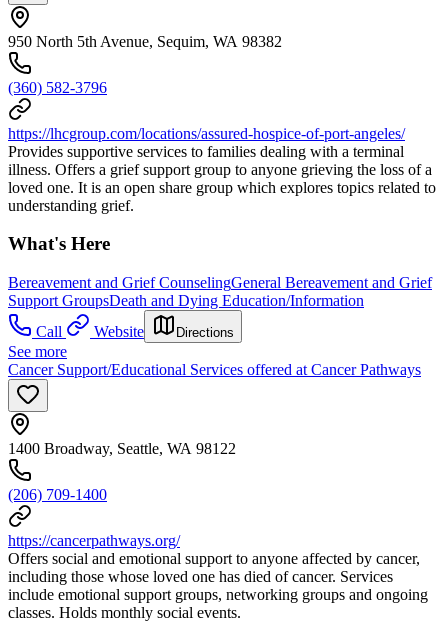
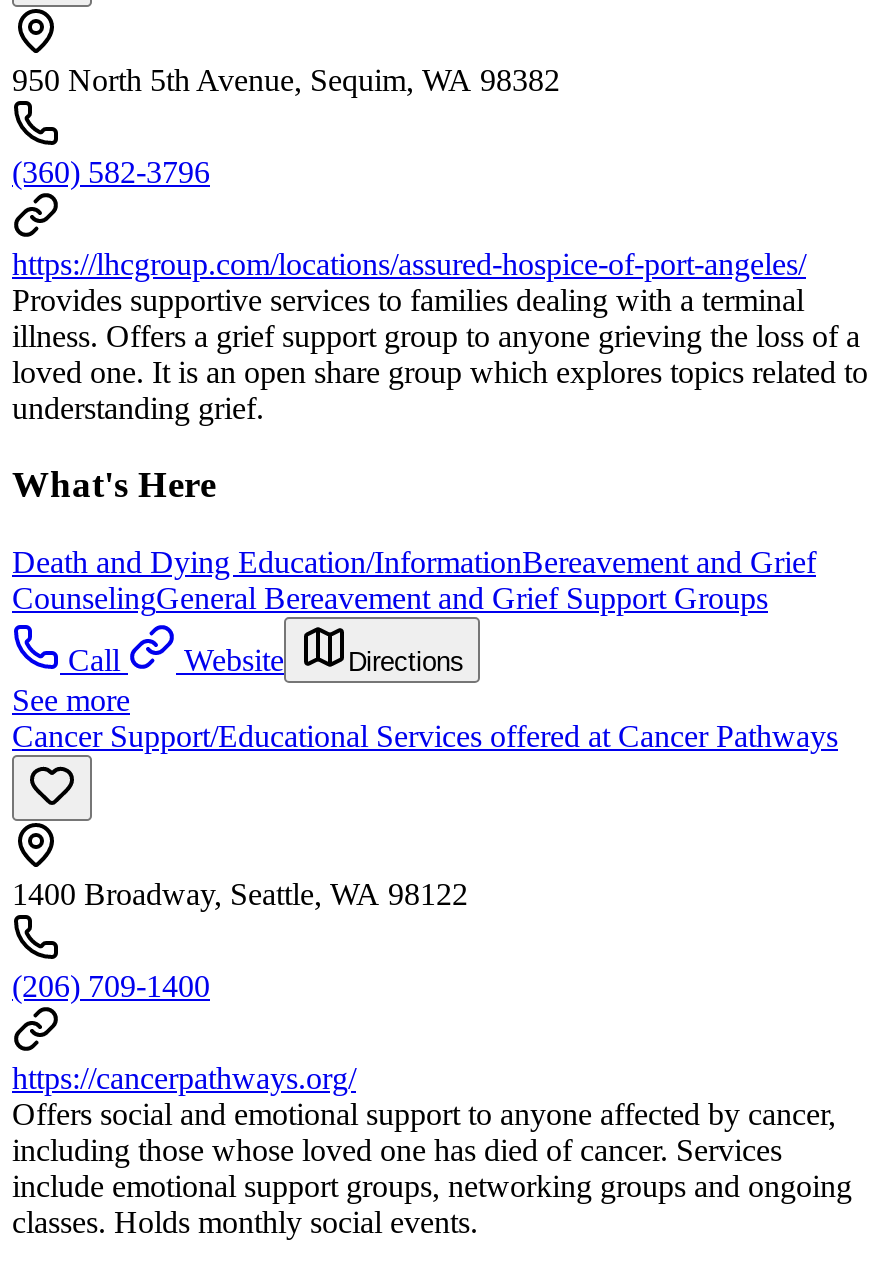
- Bereavement and Grief CounselingGeneral Bereavement and Grief
- Support GroupsDeath and Dying Education/Information
+ Death and Dying Education/InformationBereavement and Grief
+ CounselingGeneral Bereavement and Grief Support Groups
